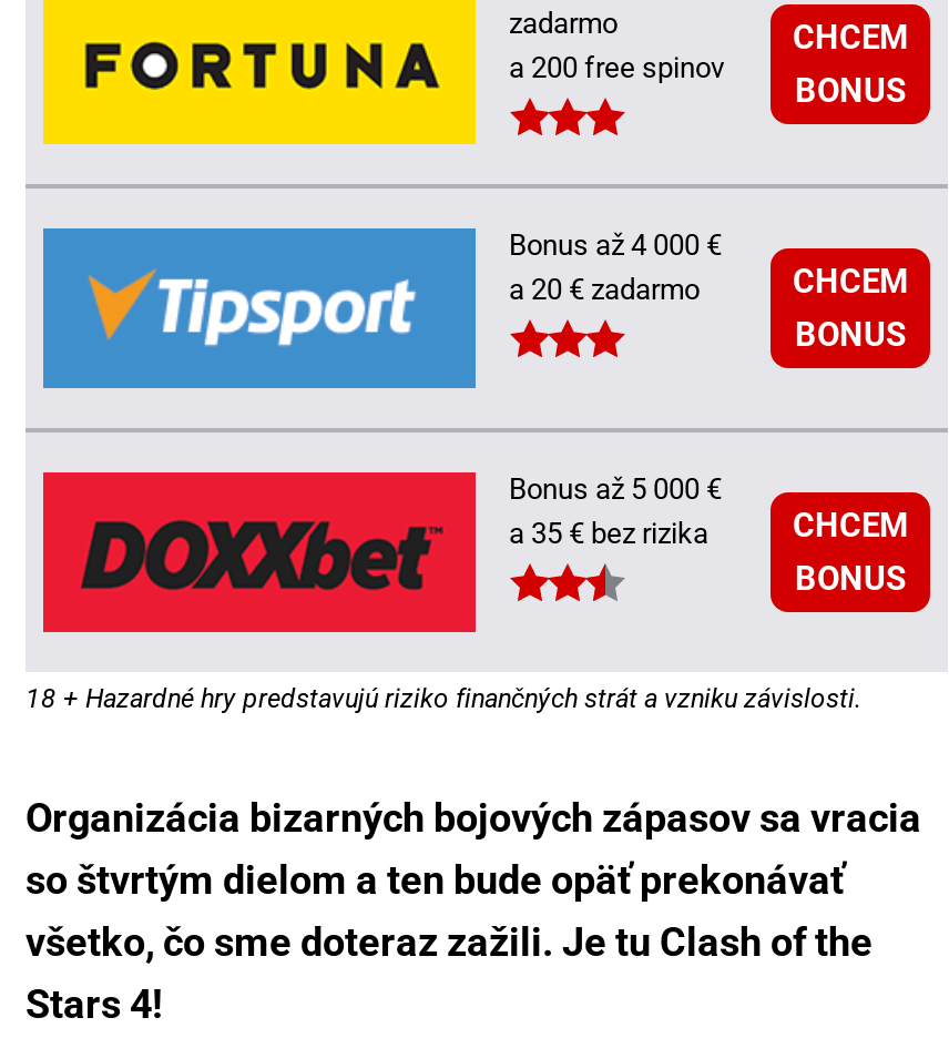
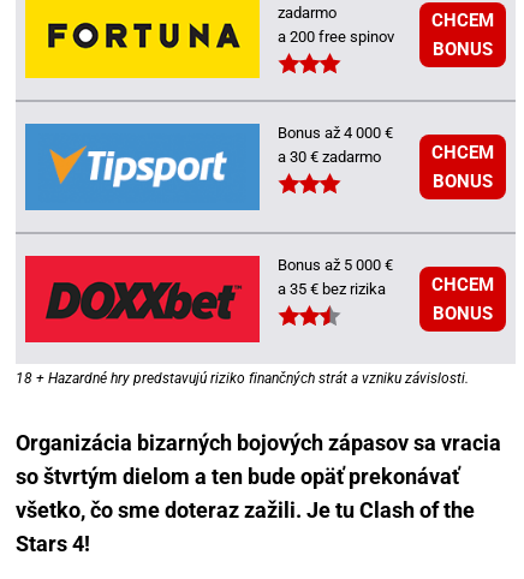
- a 20 € zadarmo
+ a 30 € zadarmo
